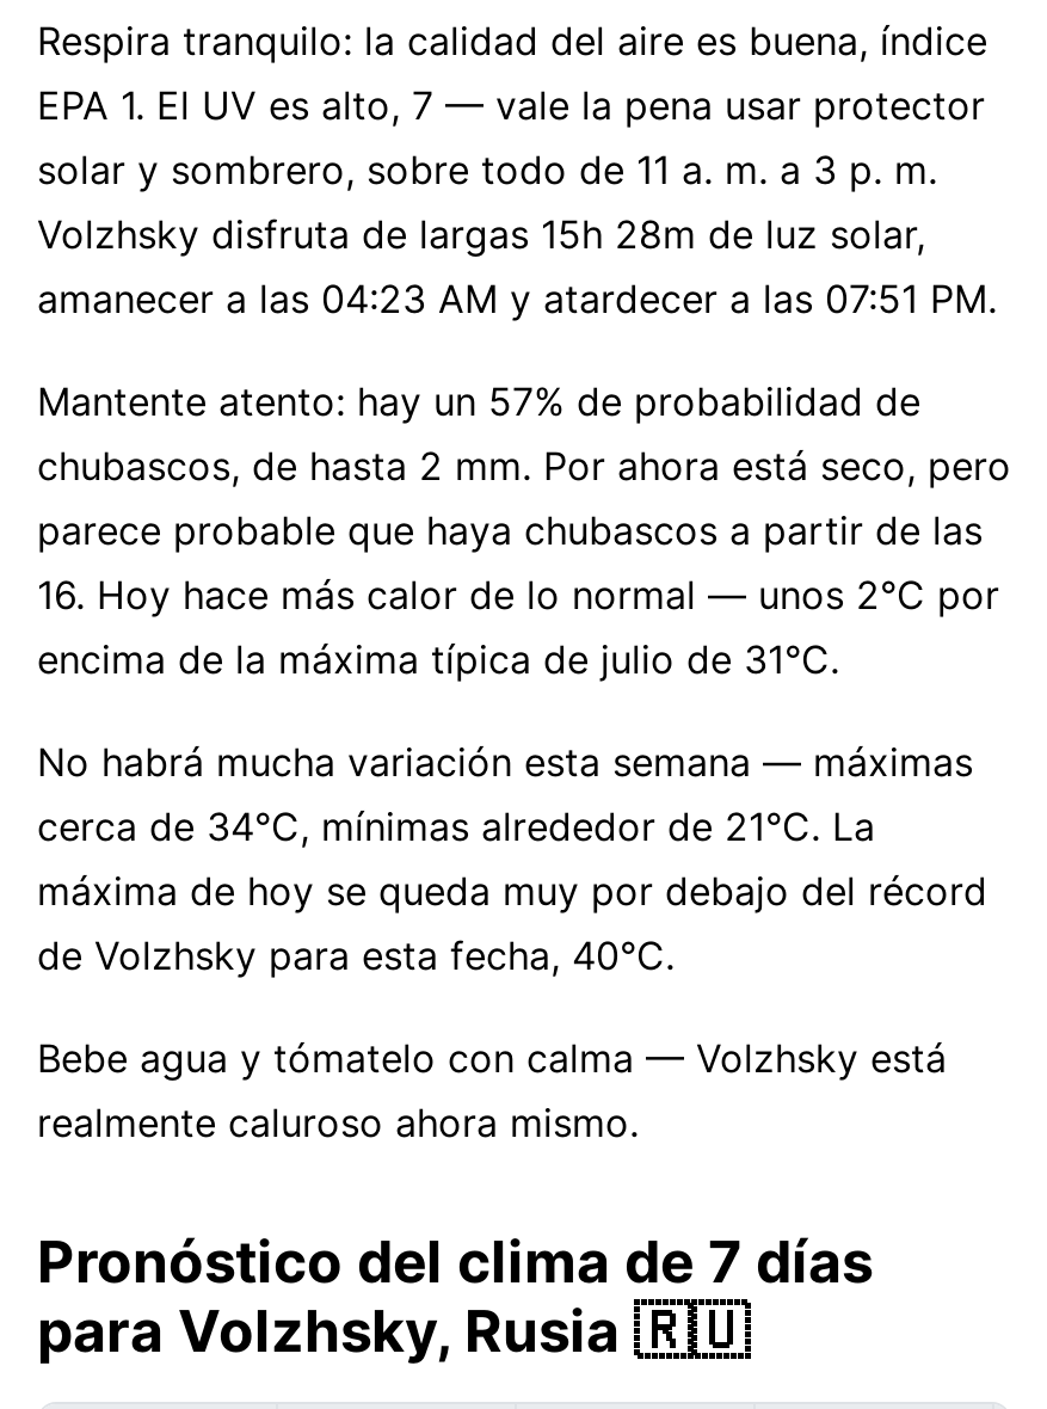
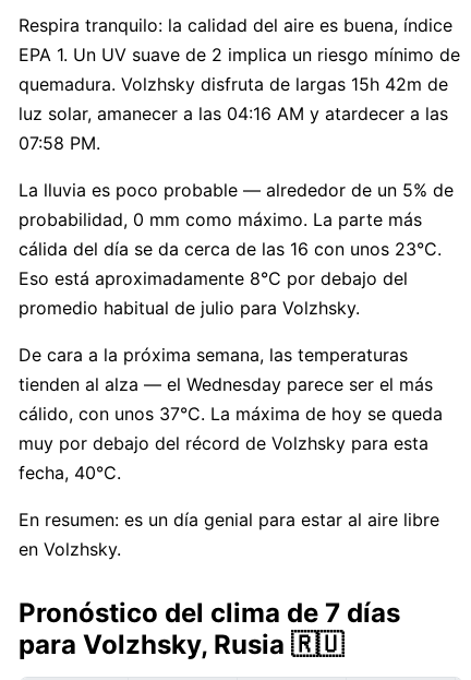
- EPA 1. El UV es alto, 7 — vale la pena usar protector
- solar y sombrero, sobre todo de 11 a. m. a 3 p. m.
- Volzhsky disfruta de largas 15h 28m de luz solar,
- amanecer a las 04:23 AM y atardecer a las 07:51 PM.
+ EPA 1. Un UV suave de 2 implica un riesgo mínimo de
+ quemadura. Volzhsky disfruta de largas 15h 42m de
+ luz solar, amanecer a las 04:16 AM y atardecer a las
+ 07:58 PM.

- Mantente atento: hay un 57% de probabilidad de
- chubascos, de hasta 2 mm. Por ahora está seco, pero
- parece probable que haya chubascos a partir de las
- 16. Hoy hace más calor de lo normal — unos 2°C por
- encima de la máxima típica de julio de 31°C.
+ La lluvia es poco probable — alrededor de un 5% de
+ probabilidad, 0 mm como máximo. La parte más
+ cálida del día se da cerca de las 16 con unos 23°C.
+ Eso está aproximadamente 8°C por debajo del
+ promedio habitual de julio para Volzhsky.

- No habrá mucha variación esta semana — máximas
- cerca de 34°C, mínimas alrededor de 21°C. La
- máxima de hoy se queda muy por debajo del récord
- de Volzhsky para esta fecha, 40°C.
+ De cara a la próxima semana, las temperaturas
+ tienden al alza — el Wednesday parece ser el más
+ cálido, con unos 37°C. La máxima de hoy se queda
+ muy por debajo del récord de Volzhsky para esta
+ fecha, 40°C.

- Bebe agua y tómatelo con calma — Volzhsky está
- realmente caluroso ahora mismo.
+ En resumen: es un día genial para estar al aire libre
+ en Volzhsky.
